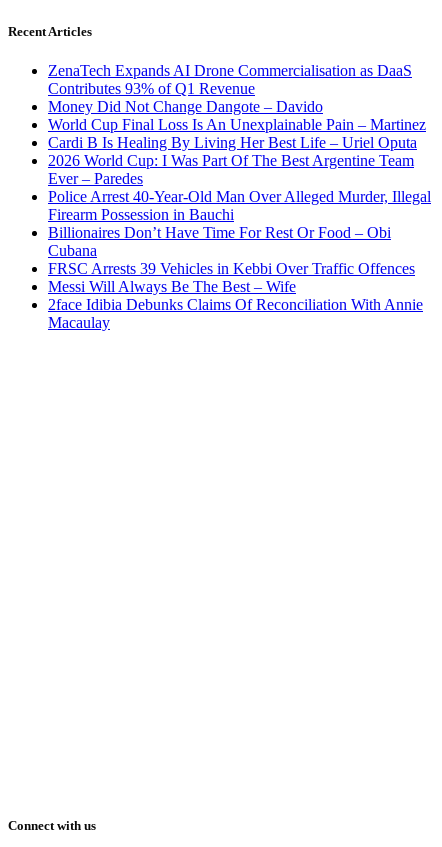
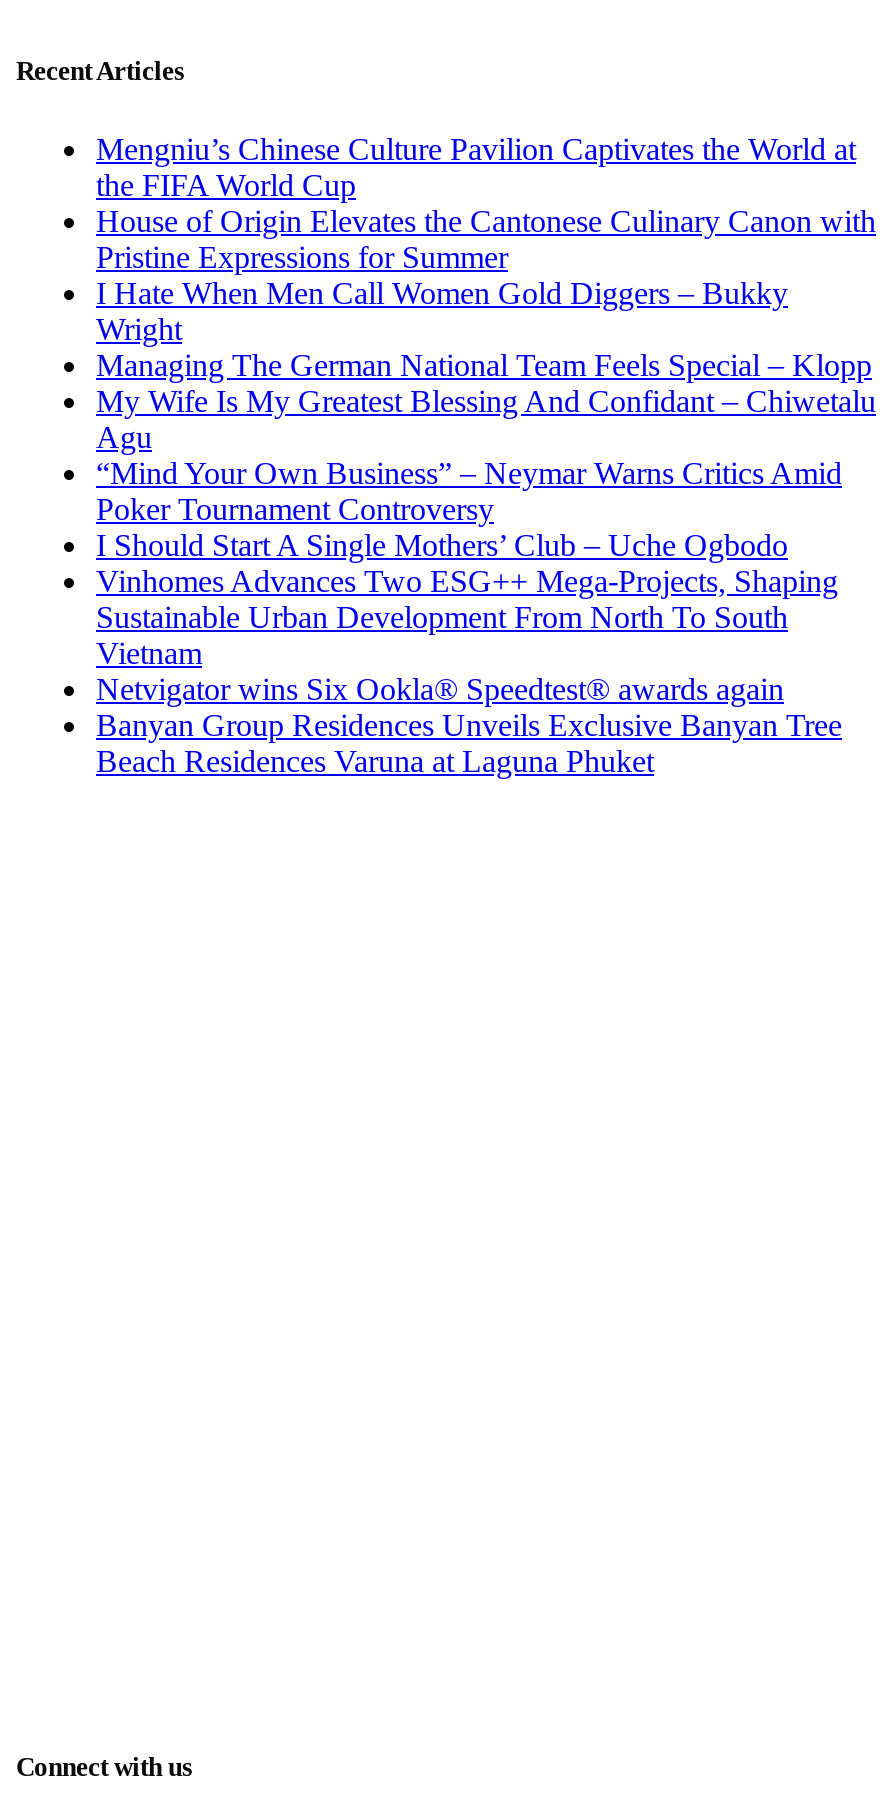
- ZenaTech Expands AI Drone Commercialisation as DaaS
- Contributes 93% of Q1 Revenue
- Money Did Not Change Dangote – Davido
- World Cup Final Loss Is An Unexplainable Pain – Martinez
- Cardi B Is Healing By Living Her Best Life – Uriel Oputa
- 2026 World Cup: I Was Part Of The Best Argentine Team
- Ever – Paredes
- Police Arrest 40-Year-Old Man Over Alleged Murder, Illegal
- Firearm Possession in Bauchi
- Billionaires Don’t Have Time For Rest Or Food – Obi
- Cubana
- FRSC Arrests 39 Vehicles in Kebbi Over Traffic Offences
- Messi Will Always Be The Best – Wife
- 2face Idibia Debunks Claims Of Reconciliation With Annie
- Macaulay
+ Mengniu’s Chinese Culture Pavilion Captivates the World at
+ the FIFA World Cup
+ House of Origin Elevates the Cantonese Culinary Canon with
+ Pristine Expressions for Summer
+ I Hate When Men Call Women Gold Diggers – Bukky
+ Wright
+ Managing The German National Team Feels Special – Klopp
+ My Wife Is My Greatest Blessing And Confidant – Chiwetalu
+ Agu
+ “Mind Your Own Business” – Neymar Warns Critics Amid
+ Poker Tournament Controversy
+ I Should Start A Single Mothers’ Club – Uche Ogbodo
+ Vinhomes Advances Two ESG++ Mega-Projects, Shaping
+ Sustainable Urban Development From North To South
+ Vietnam
+ Netvigator wins Six Ookla® Speedtest® awards again
+ Banyan Group Residences Unveils Exclusive Banyan Tree
+ Beach Residences Varuna at Laguna Phuket
